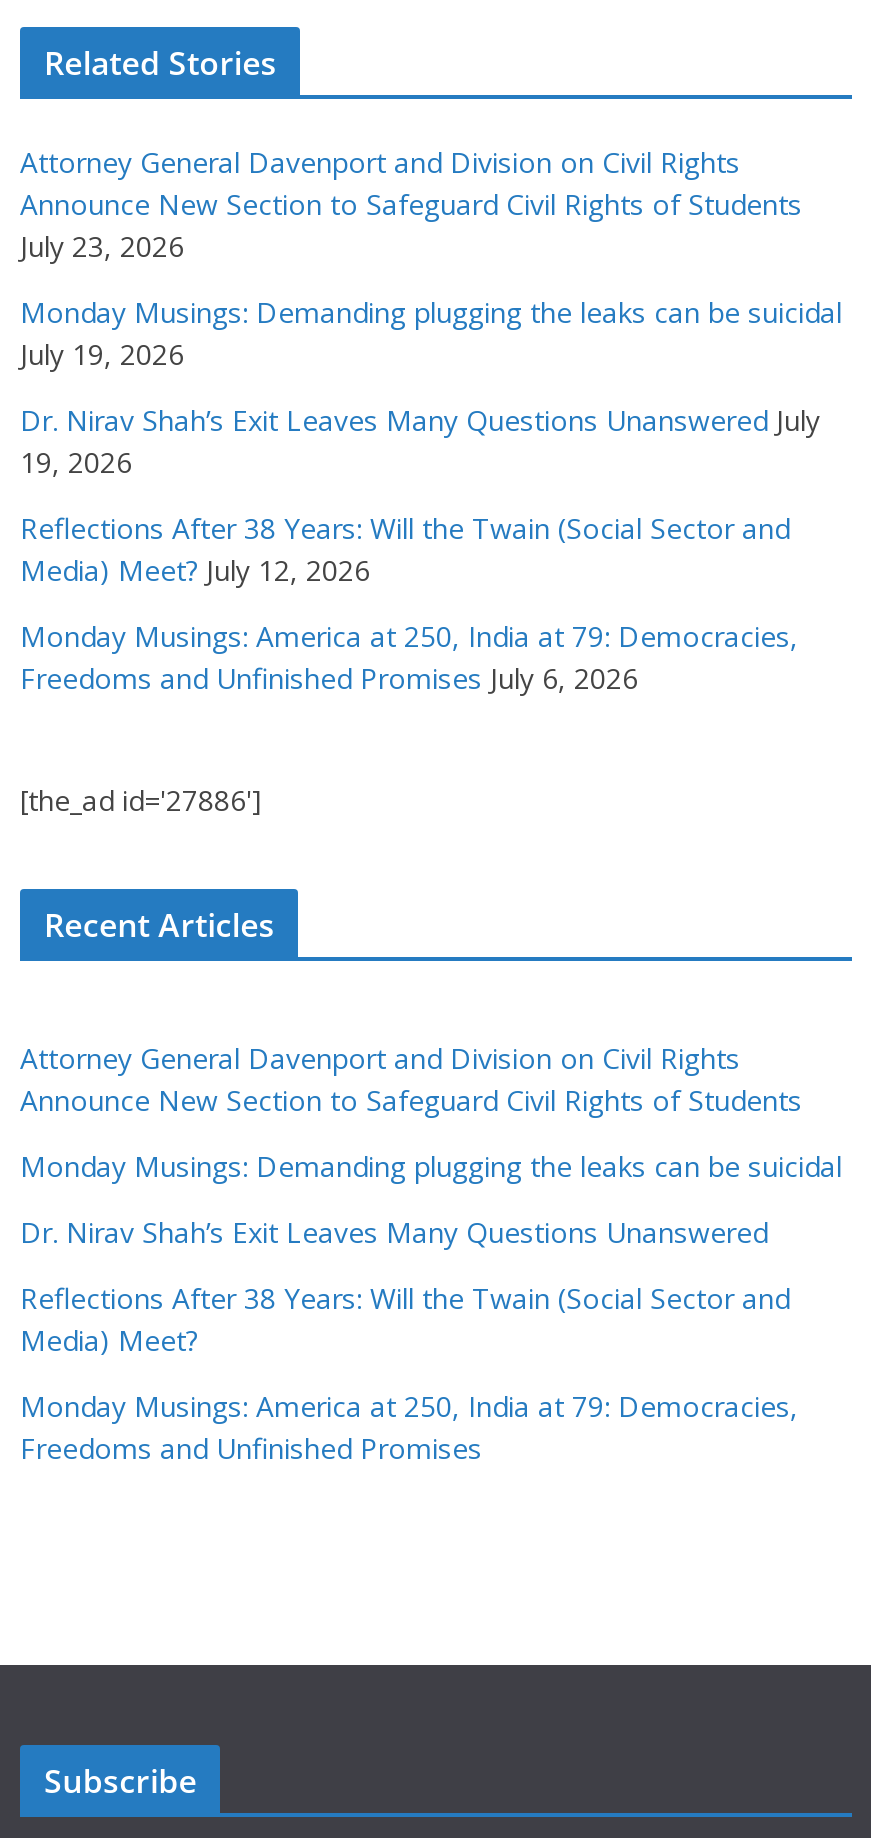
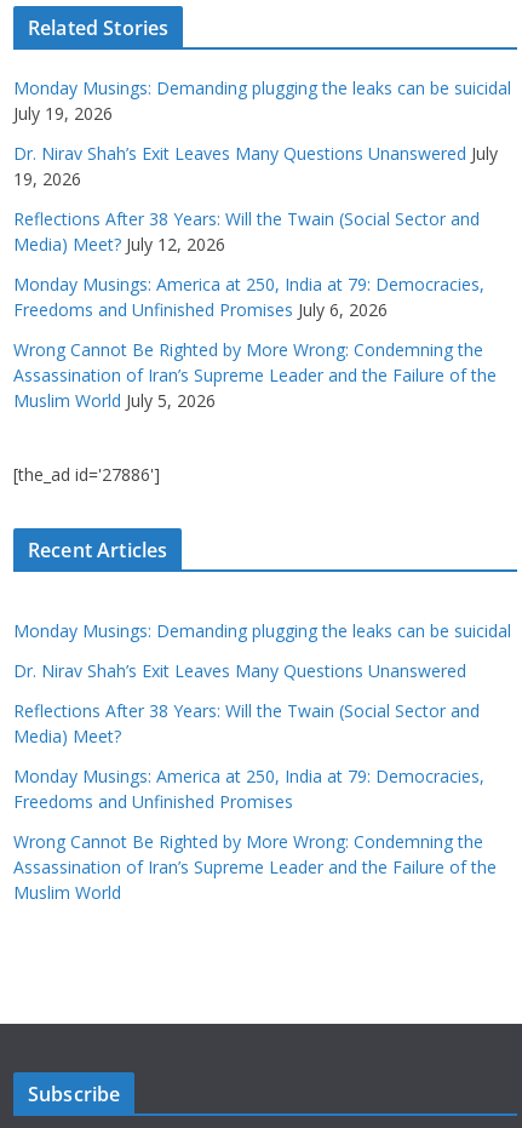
- Attorney General Davenport and Division on Civil Rights
- Announce New Section to Safeguard Civil Rights of Students
- July 23, 2026

moved up: Monday Musings: Demanding plugging the leaks can be suicidal | July 19, 2026 | Dr. Nirav Shah’s Exit Leaves Many Questions Unanswered July | 19, 2026 | Reflections After 38 Years: Will the Twain (Social Sector and | Media) Meet? July 12, 2026 | Monday Musings: America at 250, India at 79: Democracies, | Freedoms and Unfinished Promises July 6, 2026

+ Wrong Cannot Be Righted by More Wrong: Condemning the
+ Assassination of Iran’s Supreme Leader and the Failure of the
+ Muslim World July 5, 2026

- Attorney General Davenport and Division on Civil Rights
- Announce New Section to Safeguard Civil Rights of Students

moved up: Monday Musings: Demanding plugging the leaks can be suicidal | Dr. Nirav Shah’s Exit Leaves Many Questions Unanswered | Reflections After 38 Years: Will the Twain (Social Sector and | Media) Meet? | Monday Musings: America at 250, India at 79: Democracies, | Freedoms and Unfinished Promises

+ Wrong Cannot Be Righted by More Wrong: Condemning the
+ Assassination of Iran’s Supreme Leader and the Failure of the
+ Muslim World
